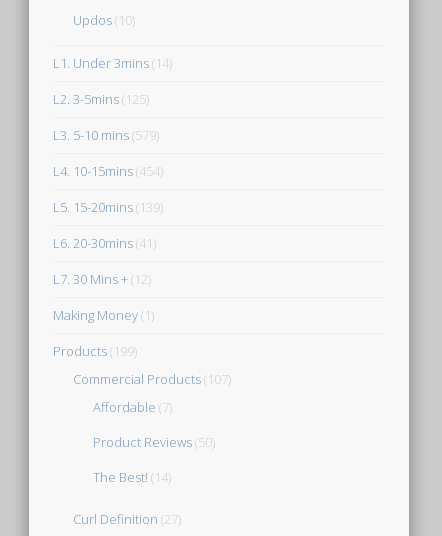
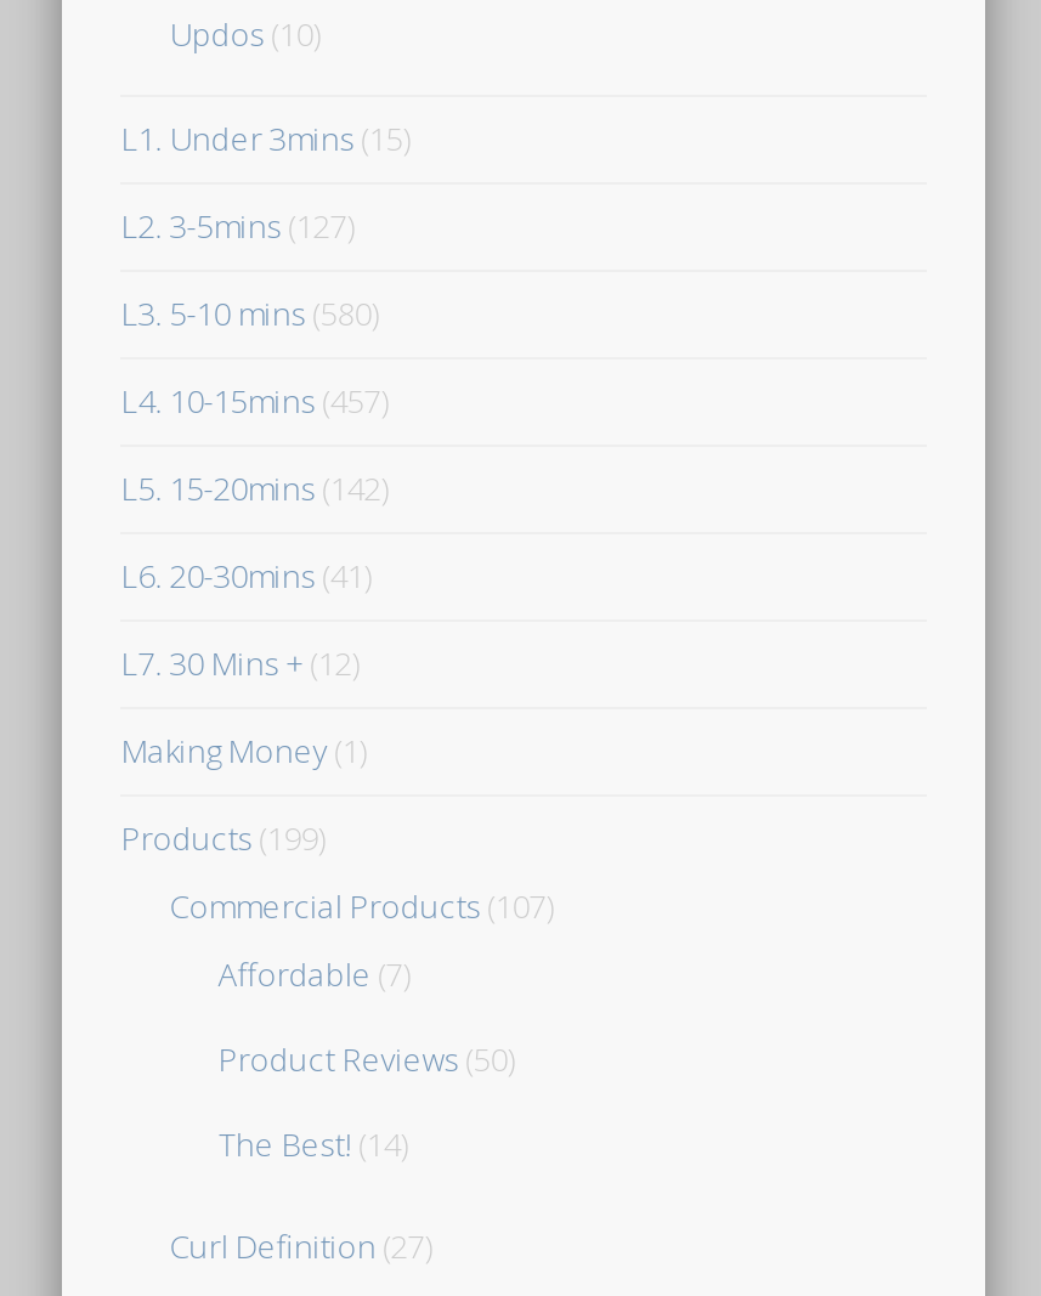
- L1. Under 3mins (14)
+ L1. Under 3mins (15)

- L2. 3-5mins (125)
+ L2. 3-5mins (127)

- L3. 5-10 mins (579)
+ L3. 5-10 mins (580)

- L4. 10-15mins (454)
+ L4. 10-15mins (457)

- L5. 15-20mins (139)
+ L5. 15-20mins (142)
